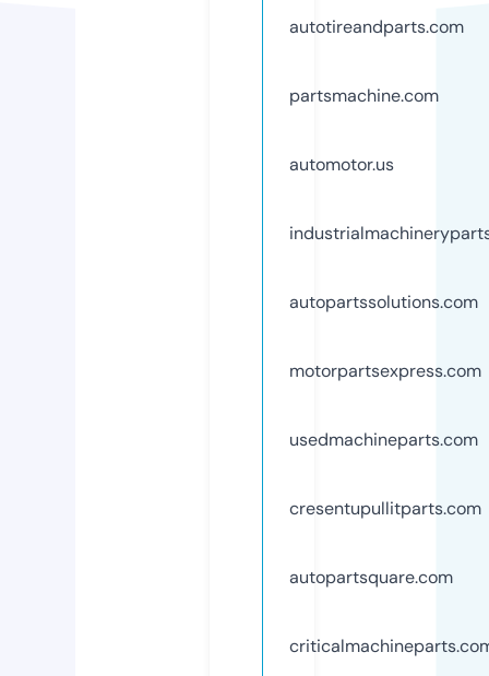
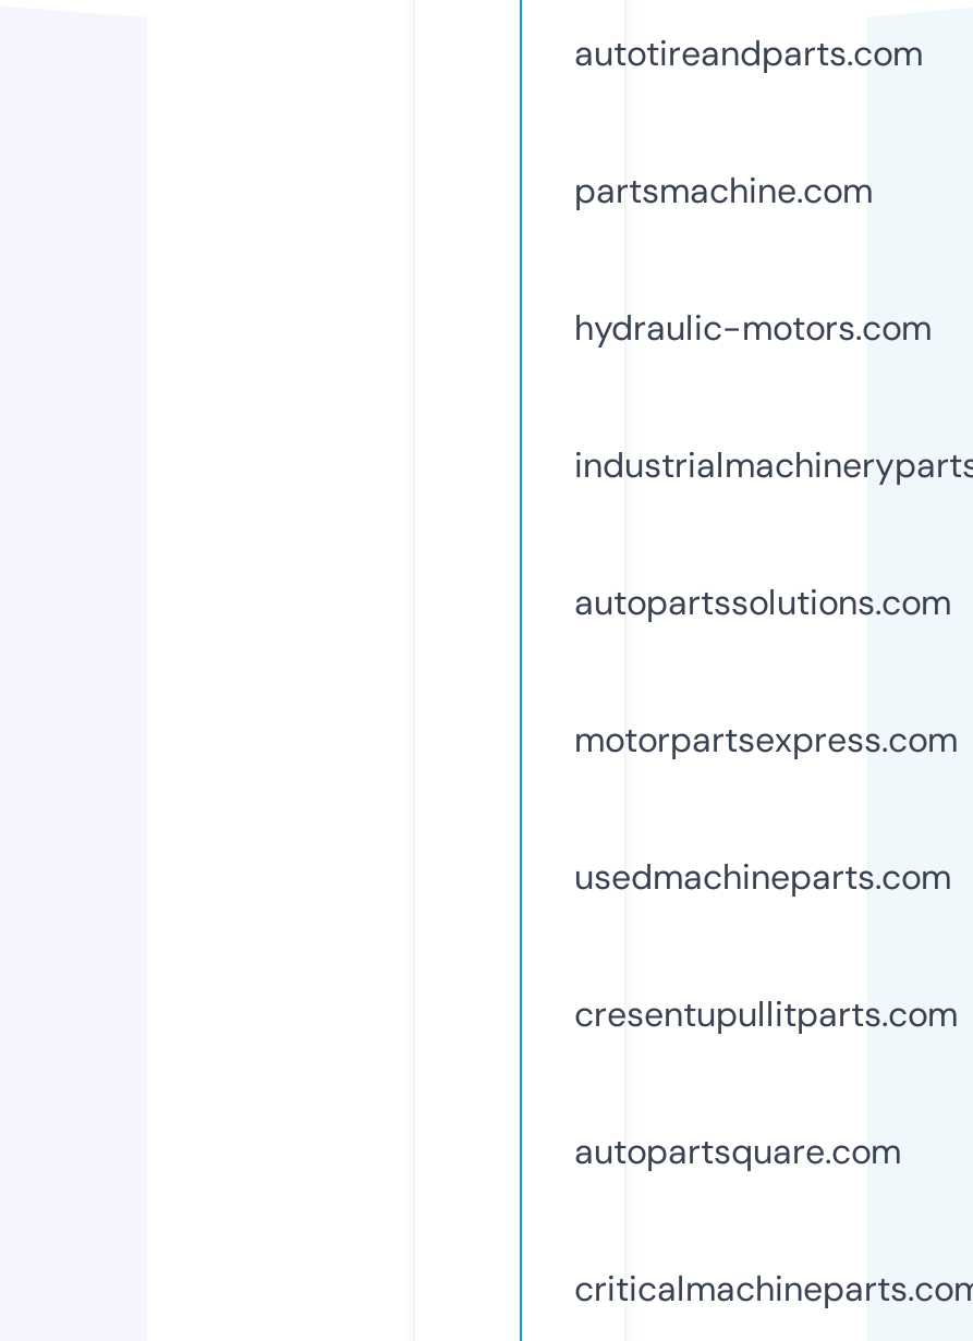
- automotor.us
+ hydraulic-motors.com
